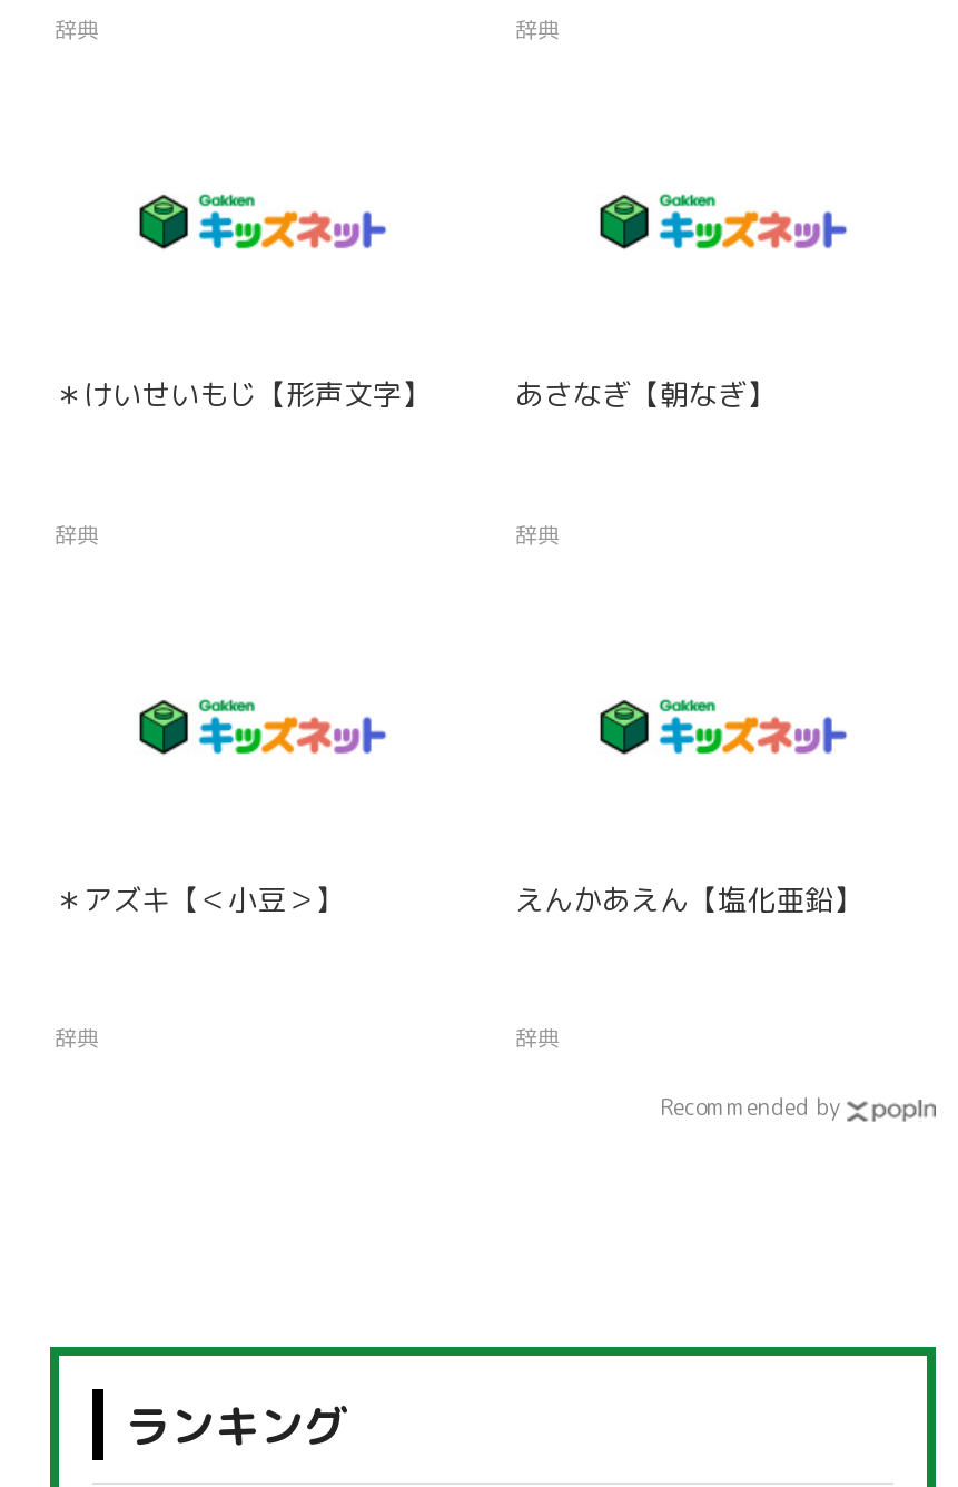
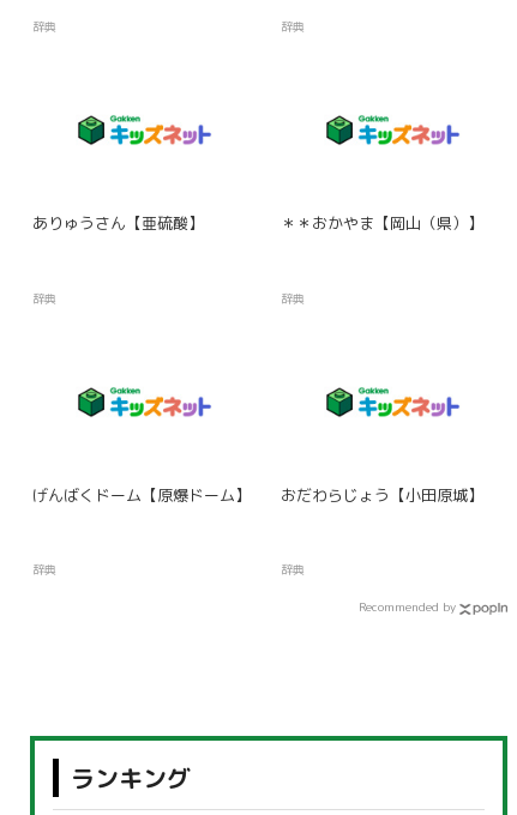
- ＊けいせいもじ【形声文字】
+ ありゅうさん【亜硫酸】

- あさなぎ【朝なぎ】
+ ＊＊おかやま【岡山（県）】

- ＊アズキ【＜小豆＞】
+ げんばくドーム【原爆ドーム】

- えんかあえん【塩化亜鉛】
+ おだわらじょう【小田原城】
